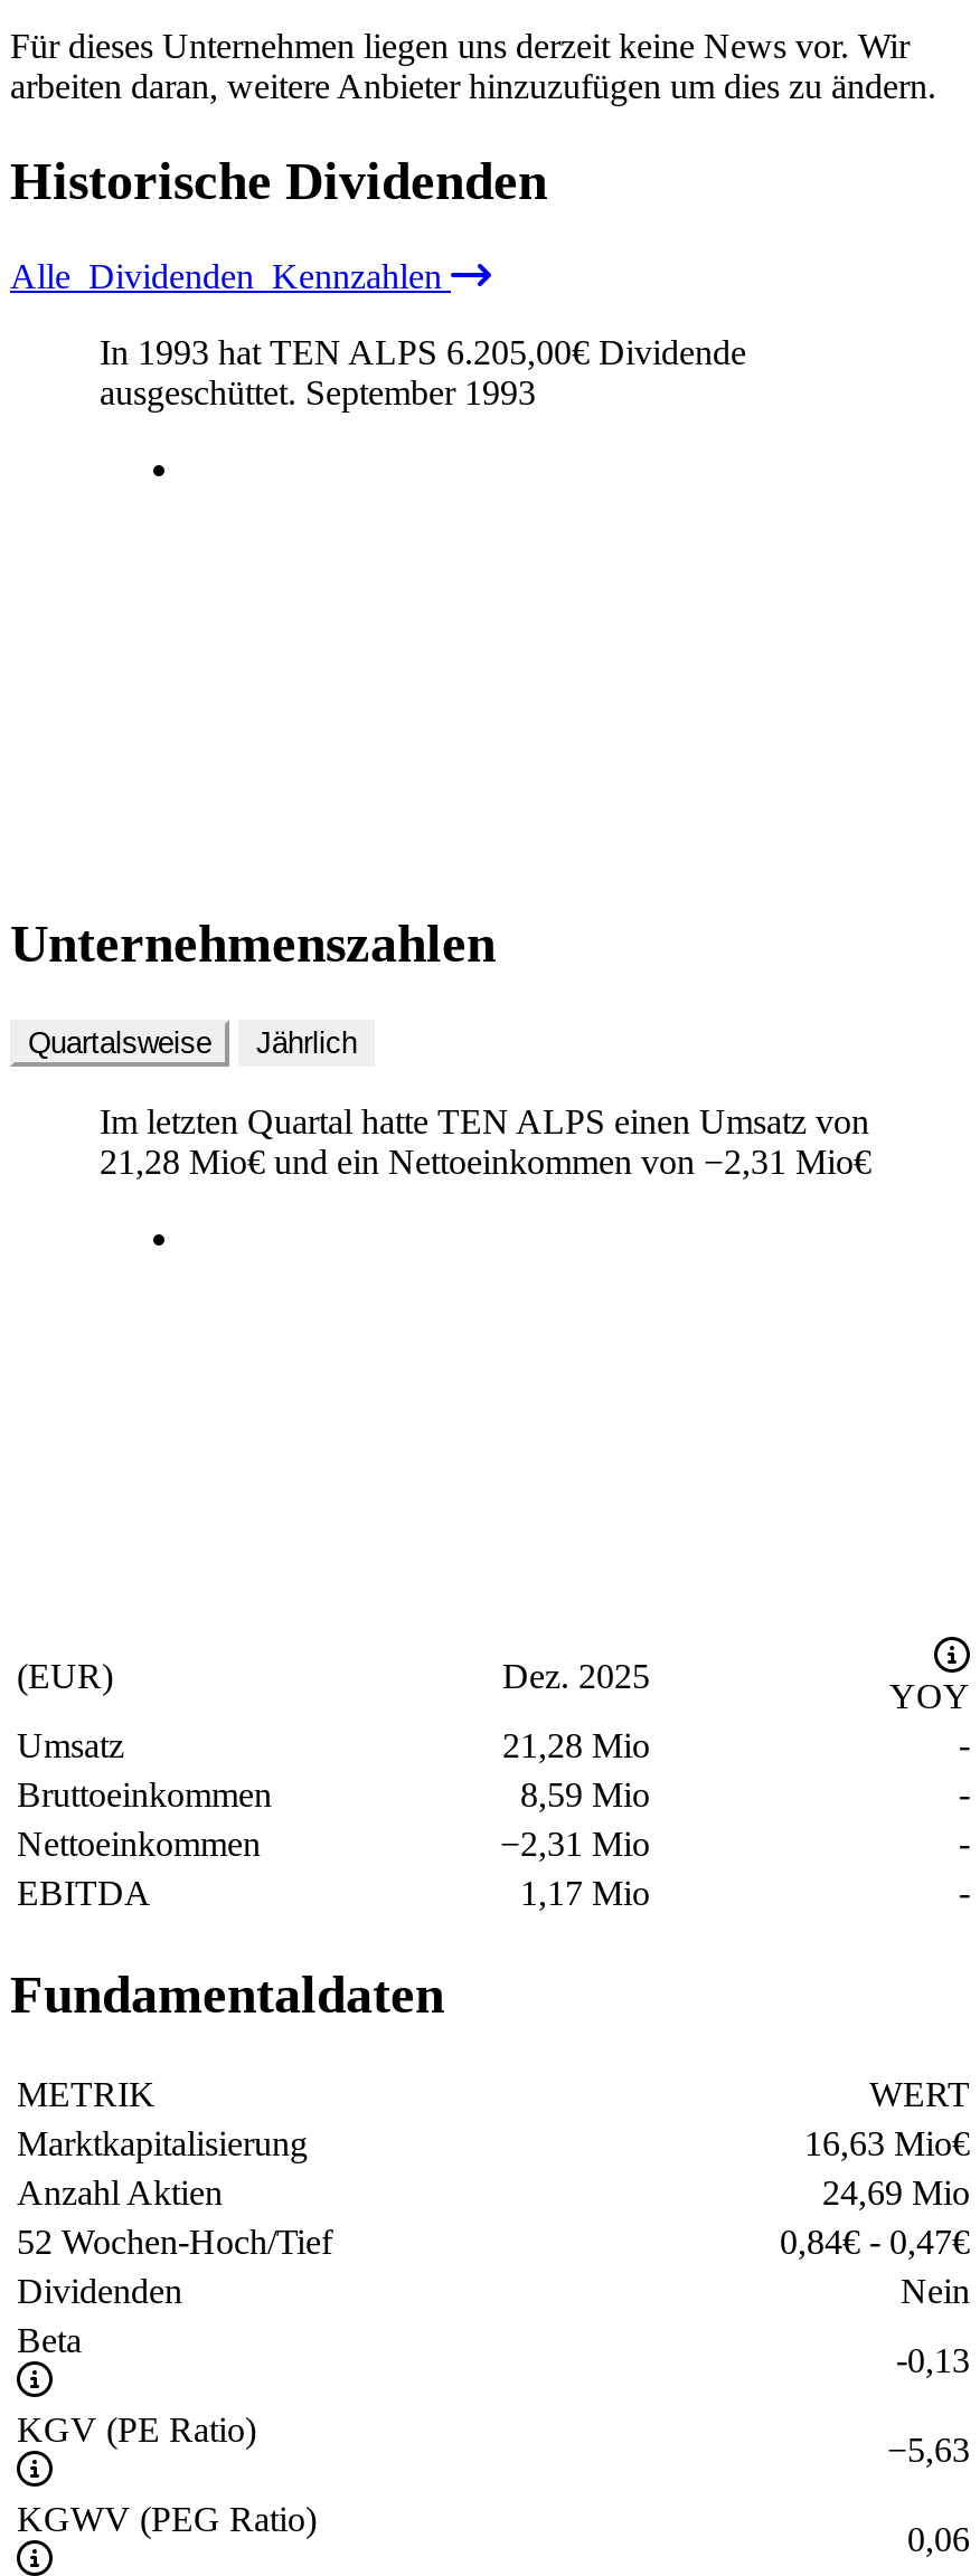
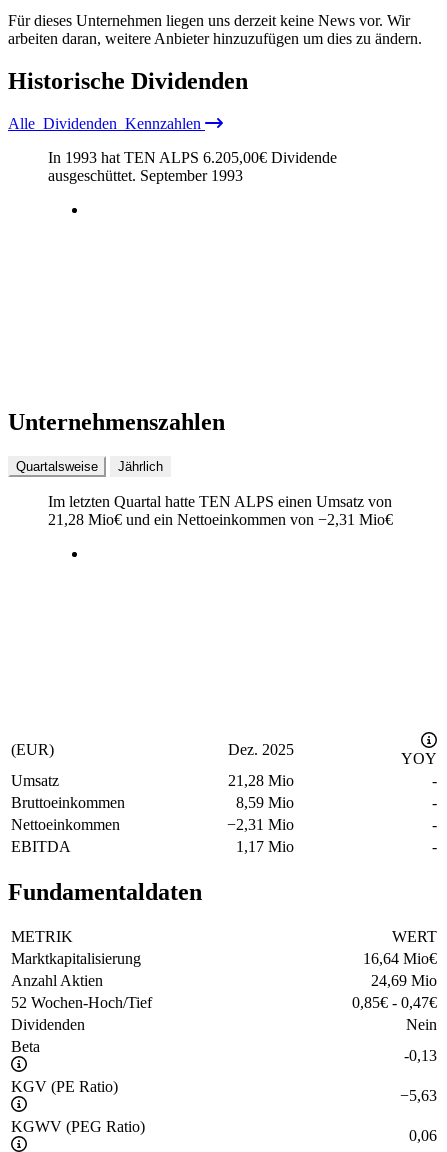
- 16,63 Mio€
+ 16,64 Mio€

- 0,84€- 0,47€
+ 0,85€- 0,47€
